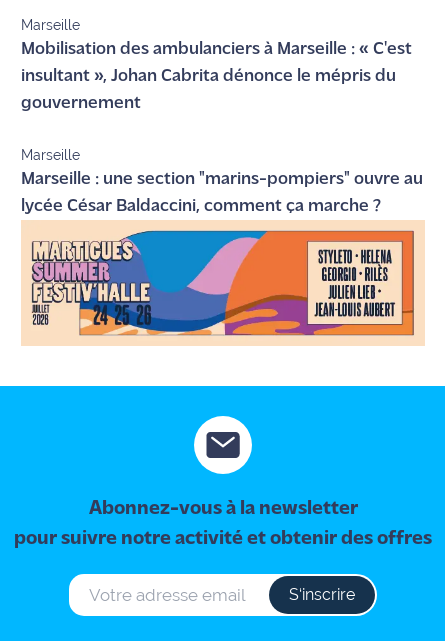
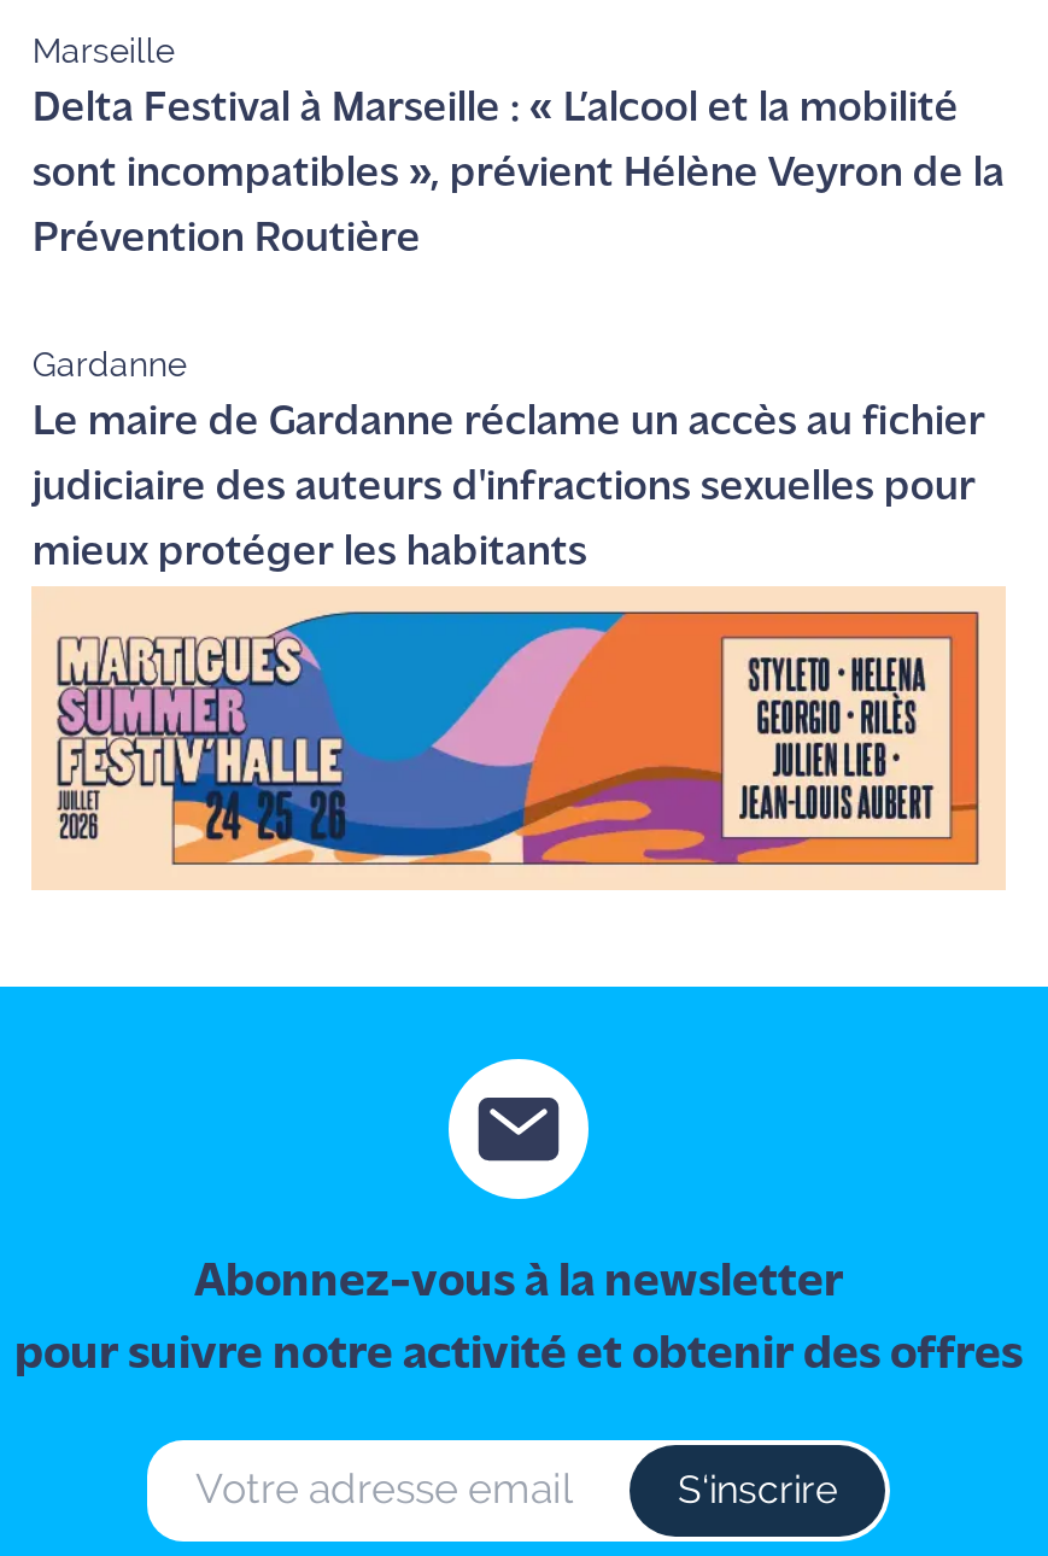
- Mobilisation des ambulanciers à Marseille : « C'est
- insultant », Johan Cabrita dénonce le mépris du
- gouvernement
+ Delta Festival à Marseille : « L’alcool et la mobilité
+ sont incompatibles », prévient Hélène Veyron de la
+ Prévention Routière

- Marseille
- Marseille : une section "marins-pompiers" ouvre au
- lycée César Baldaccini, comment ça marche ?
+ Gardanne
+ Le maire de Gardanne réclame un accès au fichier
+ judiciaire des auteurs d'infractions sexuelles pour
+ mieux protéger les habitants
